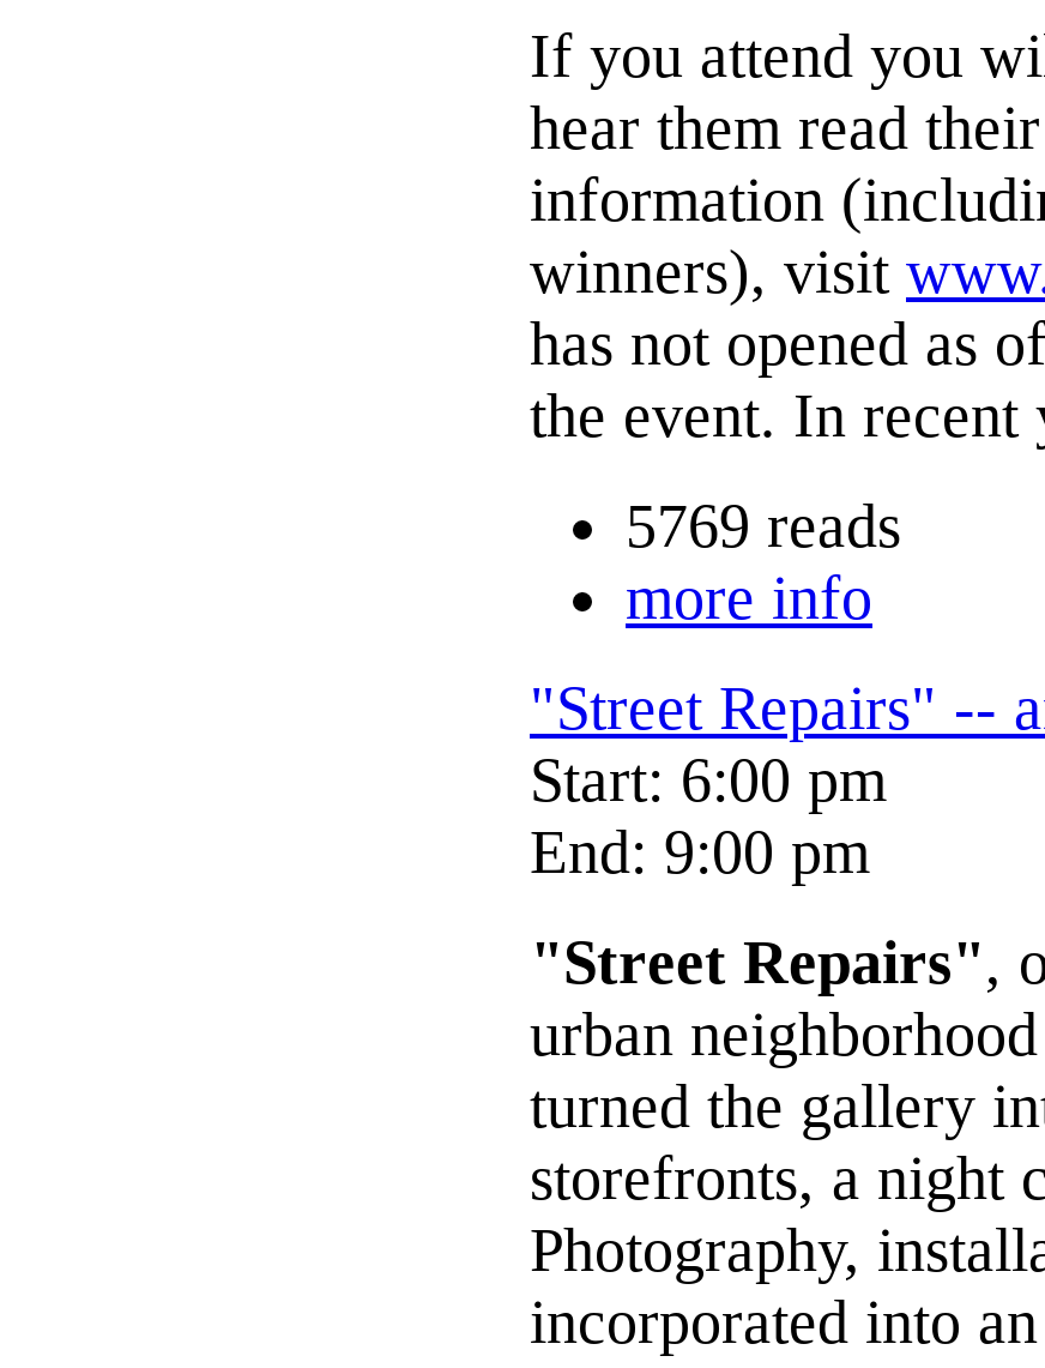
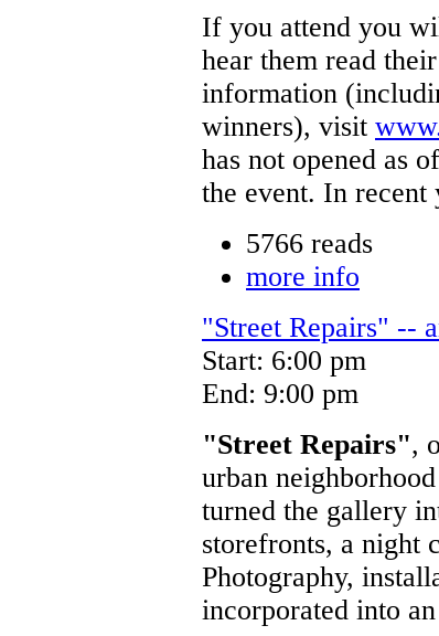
- 5769 reads
+ 5766 reads
